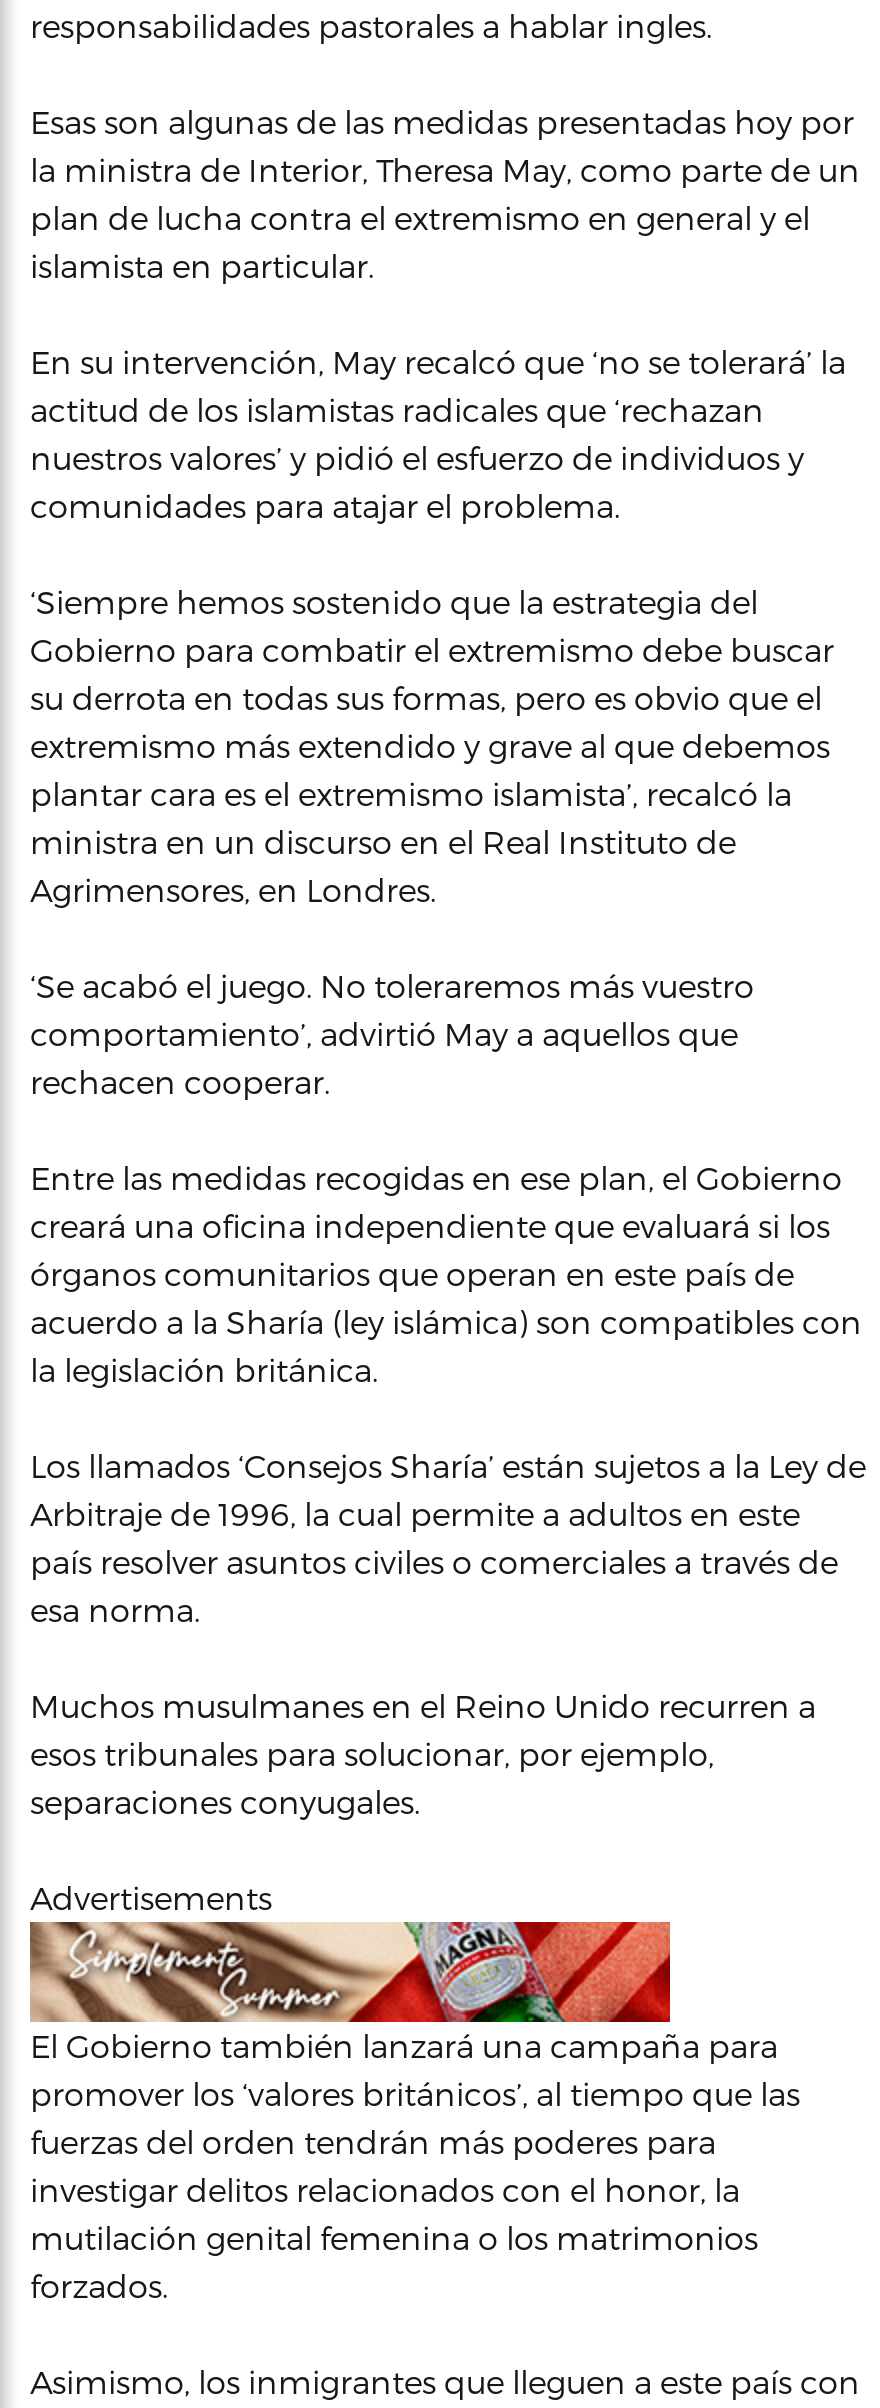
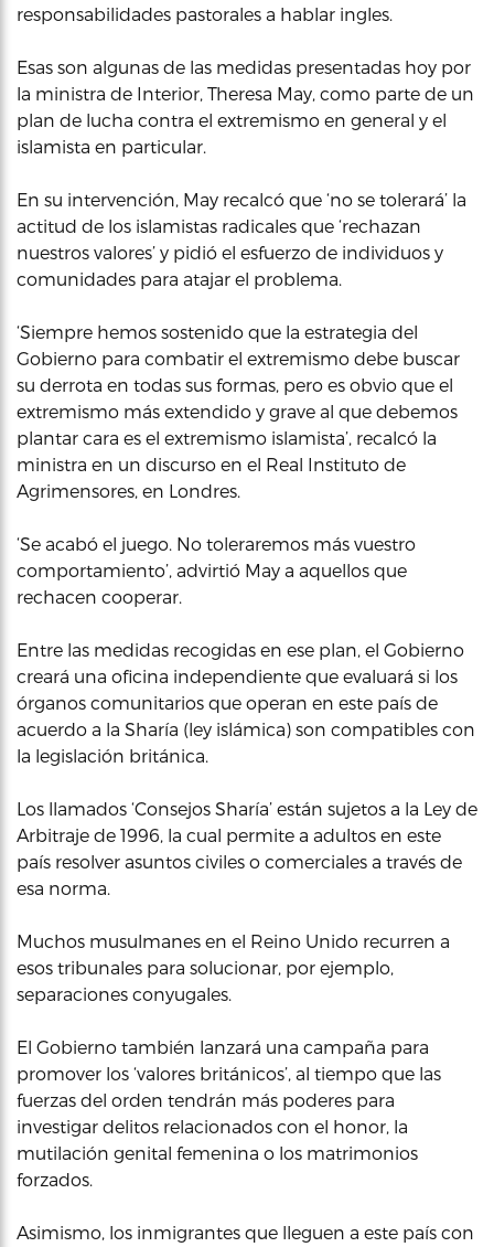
- Advertisements

- [image]
